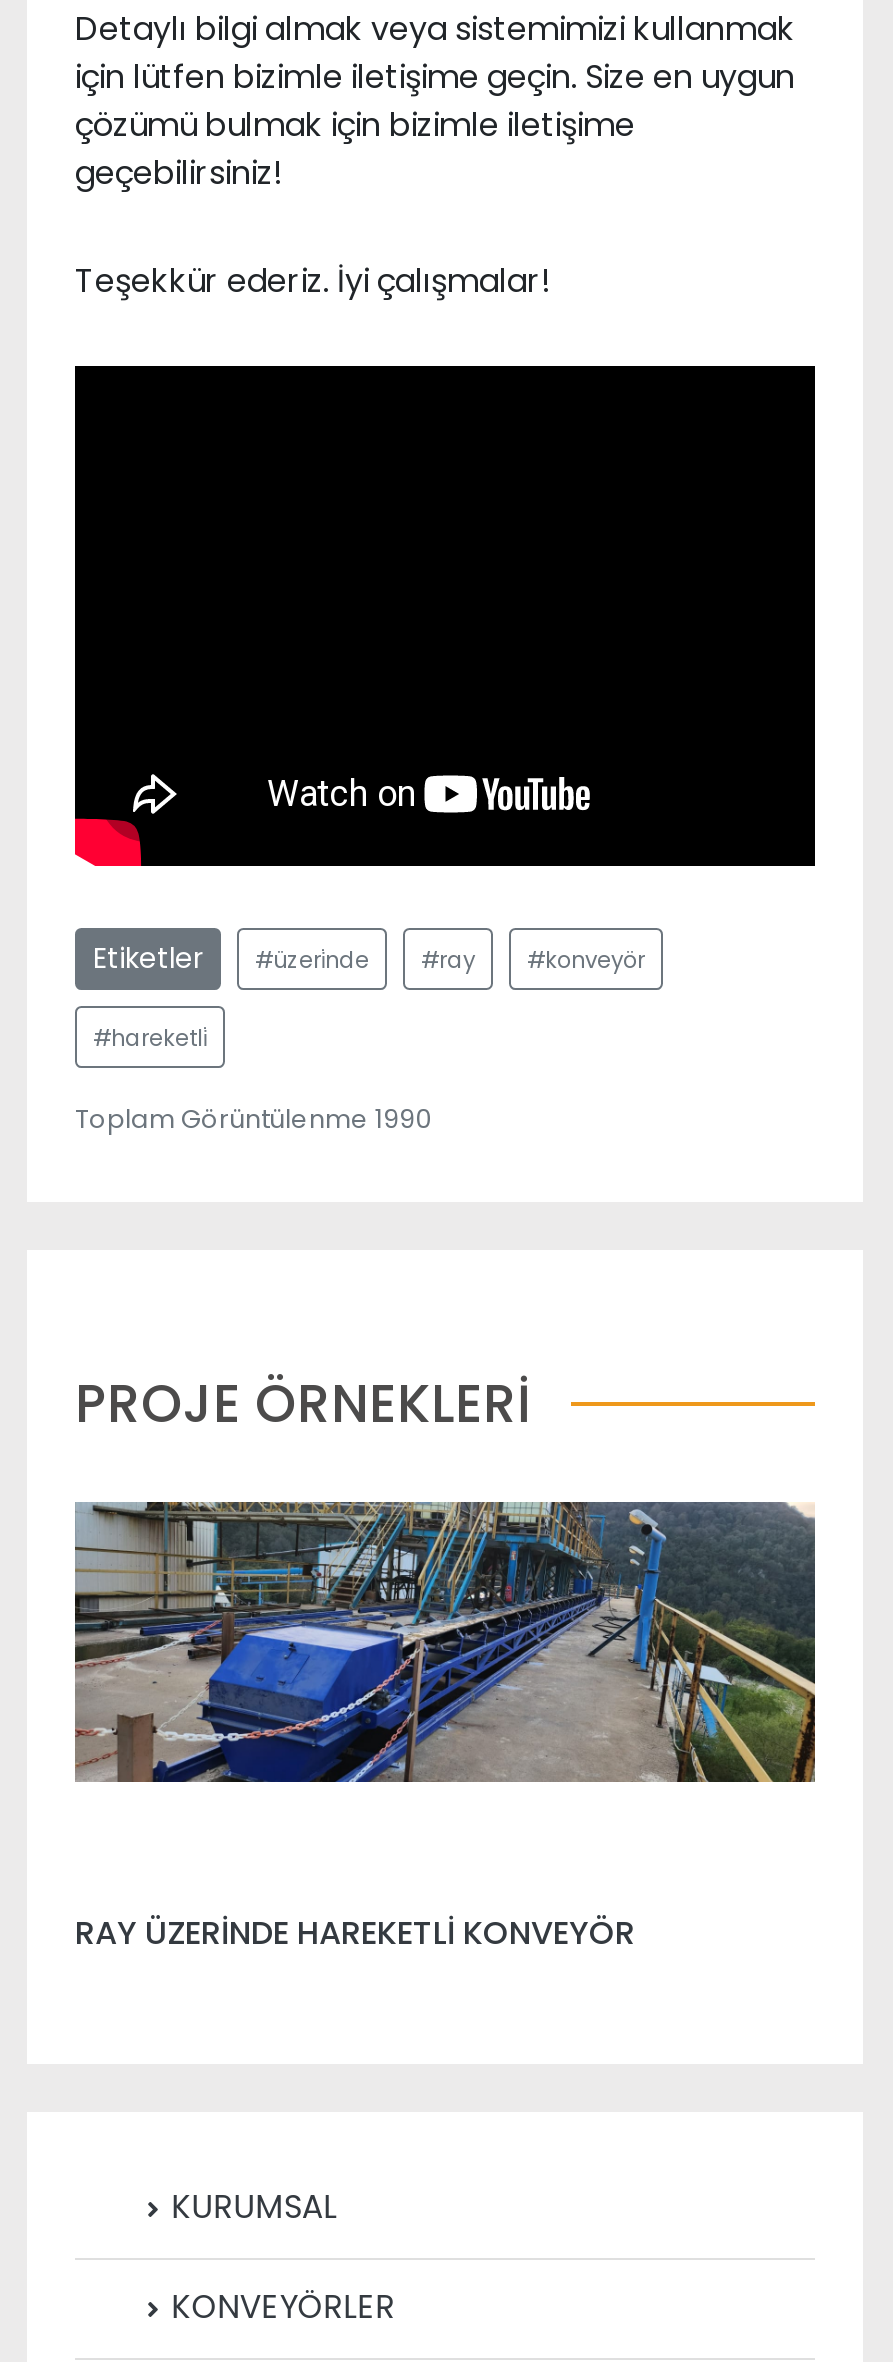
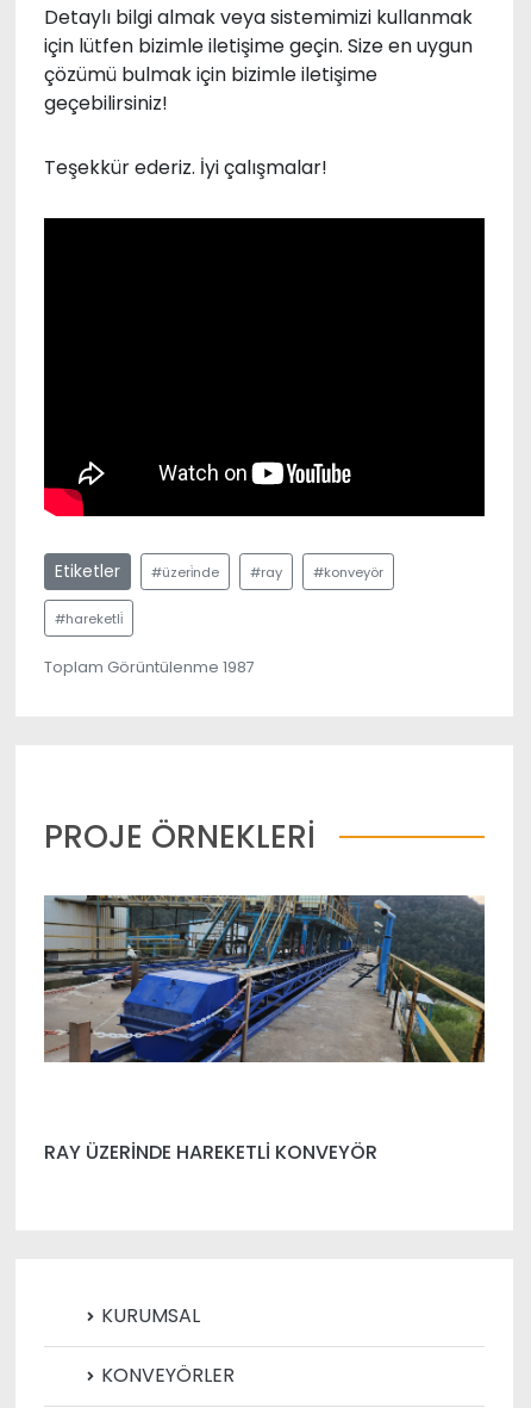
- Toplam Görüntülenme 1990
+ Toplam Görüntülenme 1987
